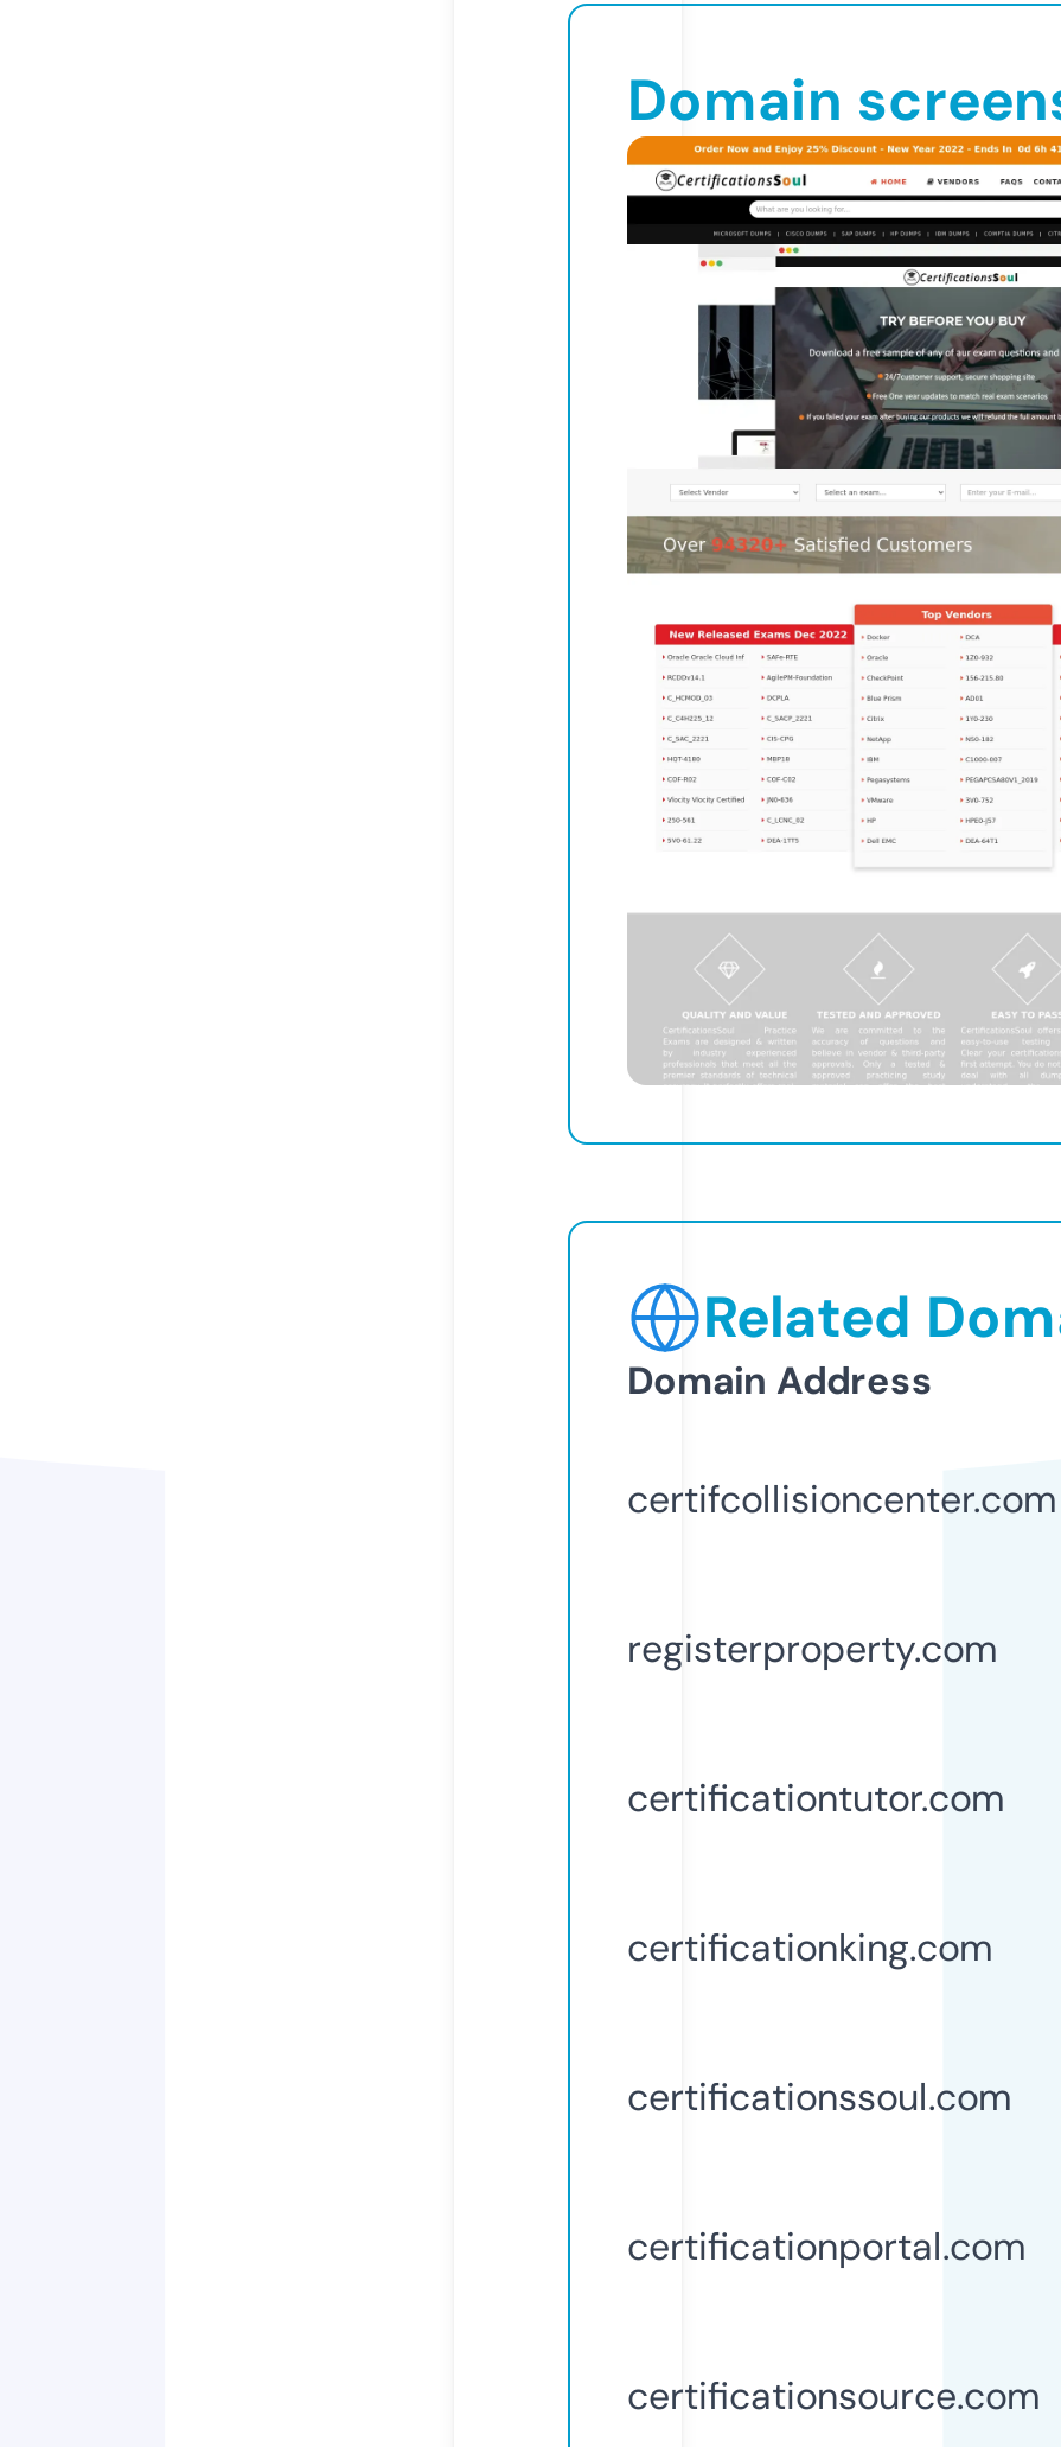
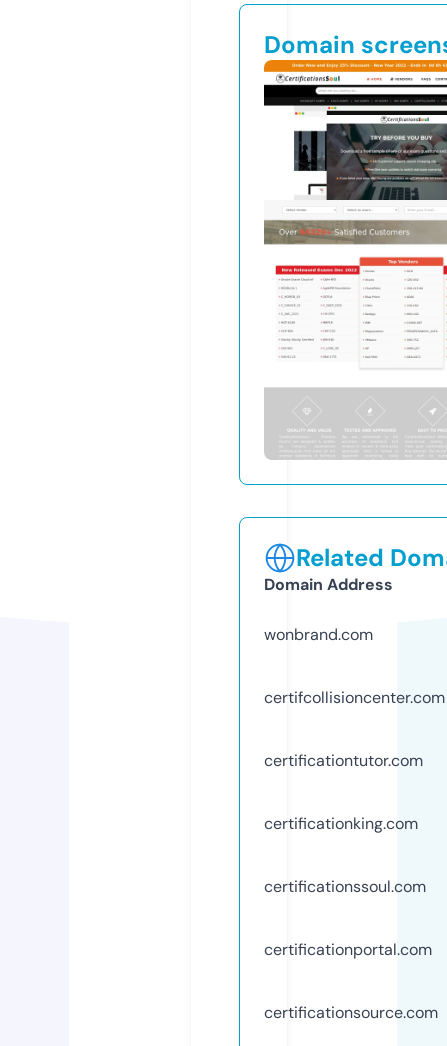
+ wonbrand.com

moved down: certifcollisioncenter.com

- registerproperty.com
